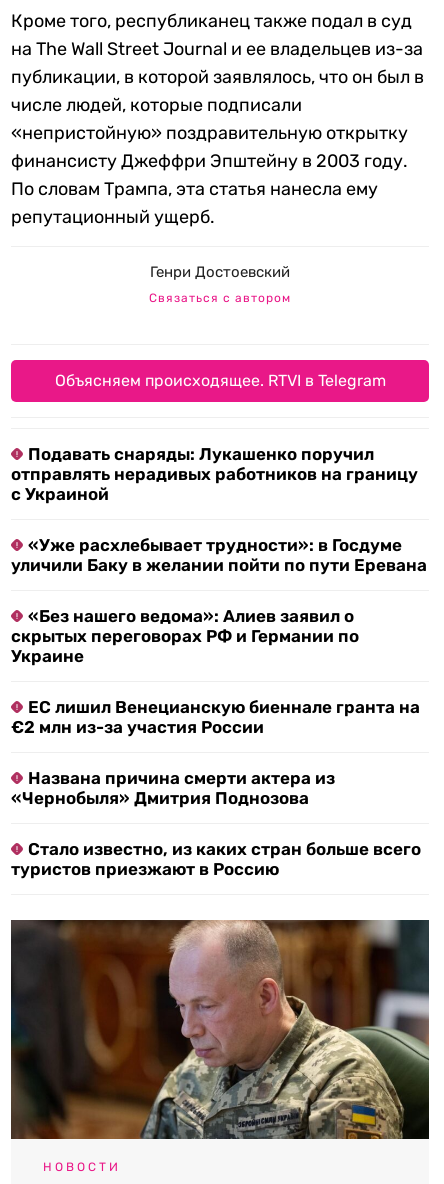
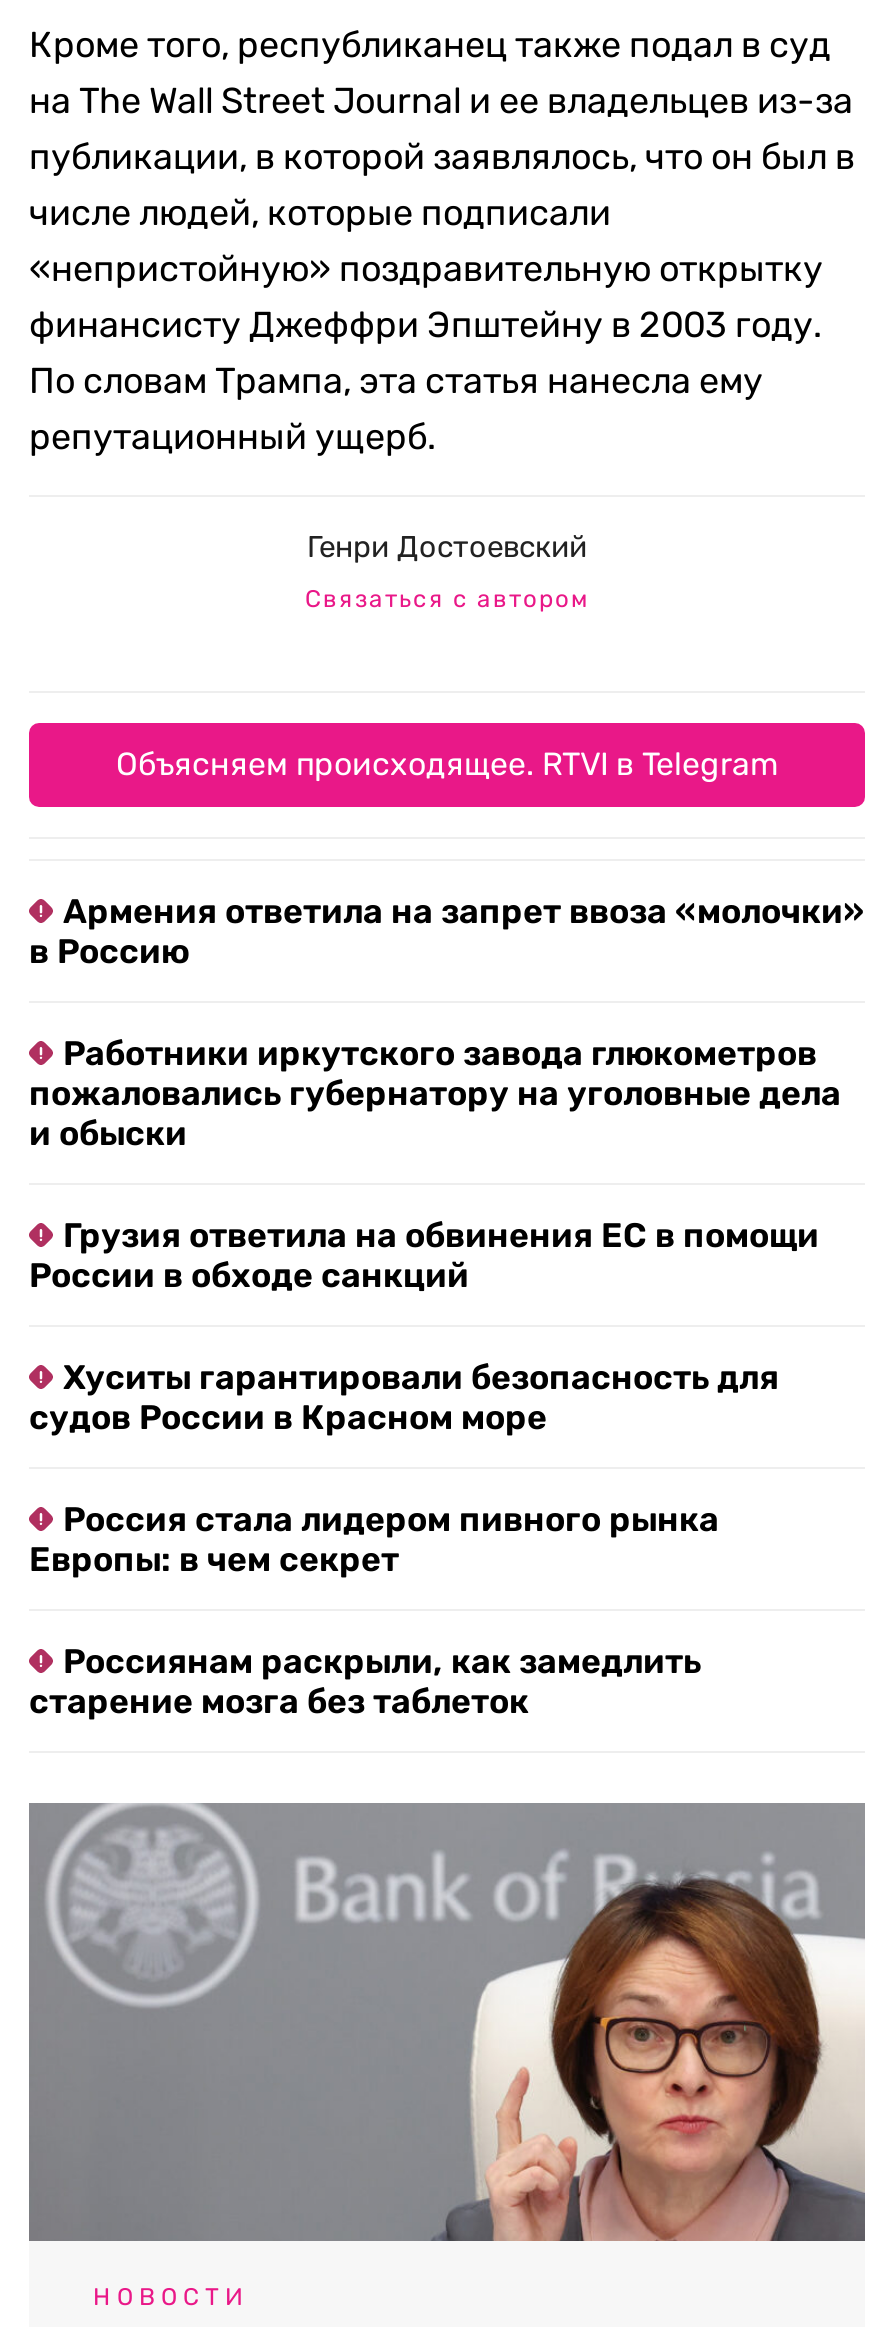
- Подавать снаряды: Лукашенко поручил
- отправлять нерадивых работников на границу
- с Украиной
+ Армения ответила на запрет ввоза «молочки»
+ в Россию

- «Уже расхлебывает трудности»: в Госдуме
- уличили Баку в желании пойти по пути Еревана
+ Работники иркутского завода глюкометров
+ пожаловались губернатору на уголовные дела
+ и обыски

- «Без нашего ведома»: Алиев заявил о
- скрытых переговорах РФ и Германии по
- Украине
+ Грузия ответила на обвинения ЕС в помощи
+ России в обходе санкций

- ЕС лишил Венецианскую биеннале гранта на
- €2 млн из-за участия России
+ Хуситы гарантировали безопасность для
+ судов России в Красном море

- Названа причина смерти актера из
- «Чернобыля» Дмитрия Поднозова
+ Россия стала лидером пивного рынка
+ Европы: в чем секрет

- Стало известно, из каких стран больше всего
- туристов приезжают в Россию
+ Россиянам раскрыли, как замедлить
+ старение мозга без таблеток

- [image]
+ [image]
